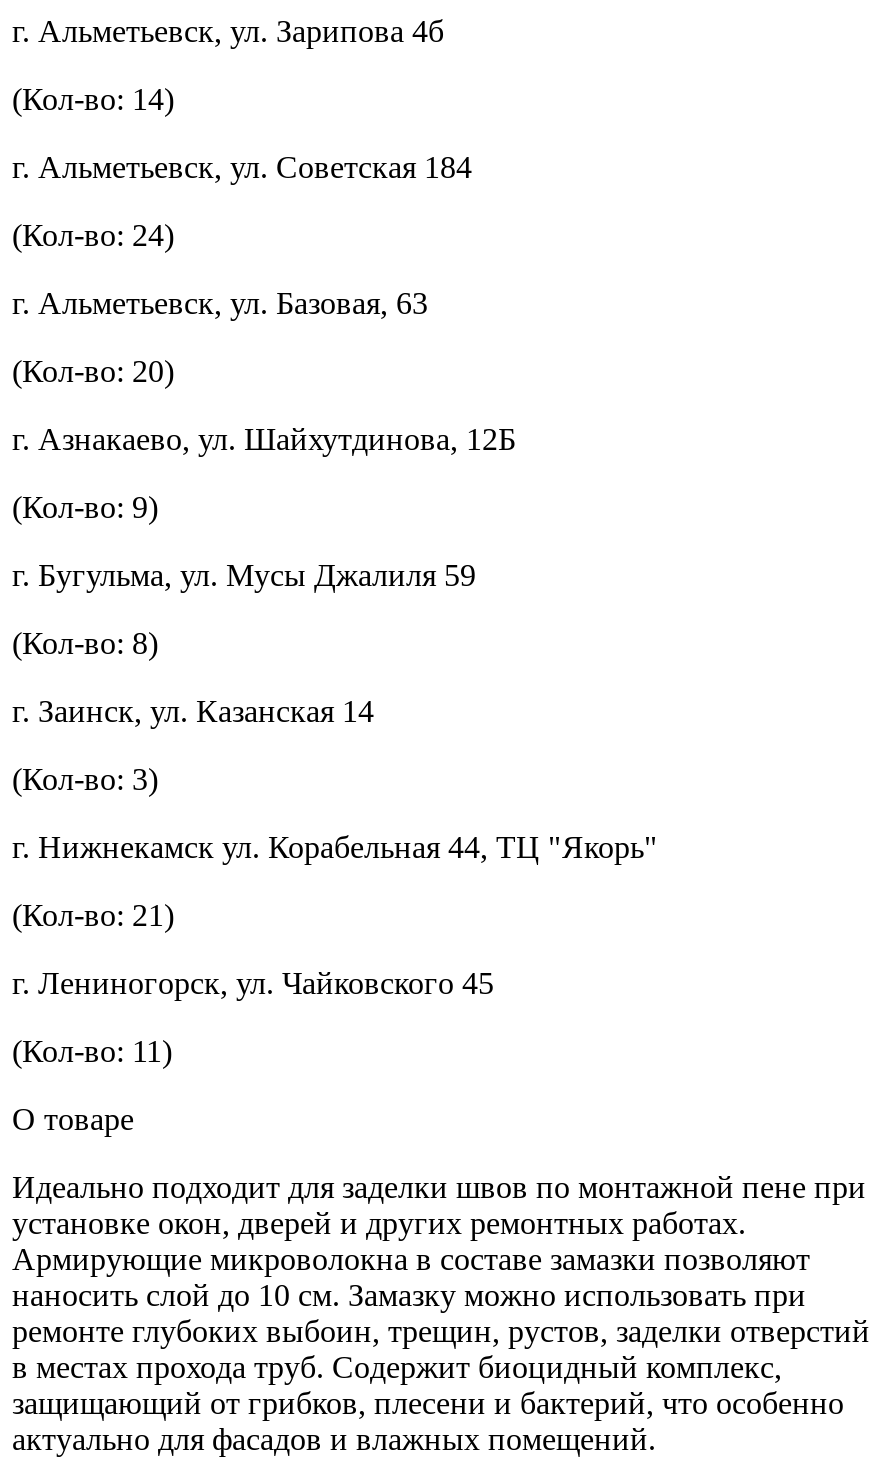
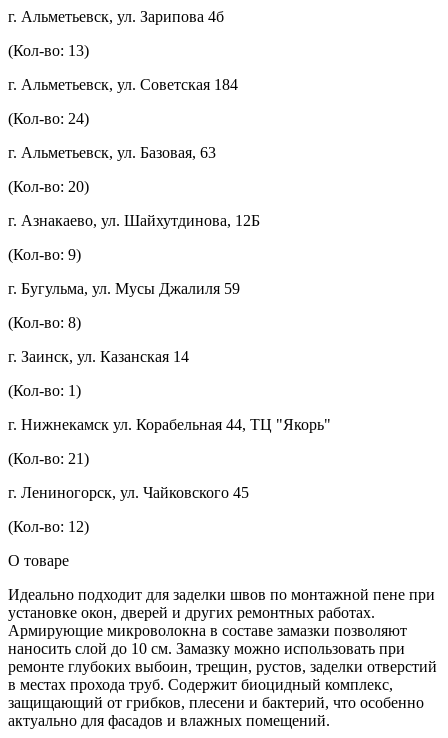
- (Кол-во: 14)
+ (Кол-во: 13)

- (Кол-во: 3)
+ (Кол-во: 1)

- (Кол-во: 11)
+ (Кол-во: 12)
